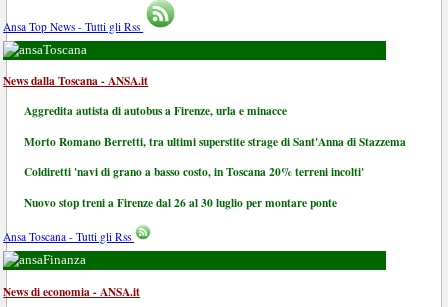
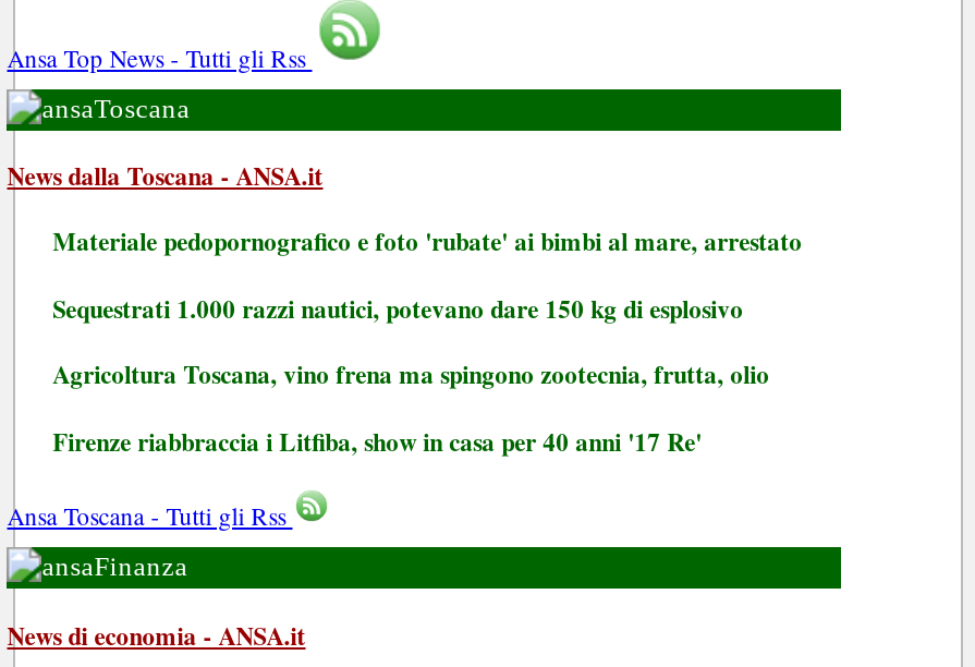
- Aggredita autista di autobus a Firenze, urla e minacce
+ Materiale pedopornografico e foto 'rubate' ai bimbi al mare, arrestato

- Morto Romano Berretti, tra ultimi superstite strage di Sant'Anna di Stazzema
+ Sequestrati 1.000 razzi nautici, potevano dare 150 kg di esplosivo

- Coldiretti 'navi di grano a basso costo, in Toscana 20% terreni incolti'
+ Agricoltura Toscana, vino frena ma spingono zootecnia, frutta, olio

- Nuovo stop treni a Firenze dal 26 al 30 luglio per montare ponte
+ Firenze riabbraccia i Litfiba, show in casa per 40 anni '17 Re'
